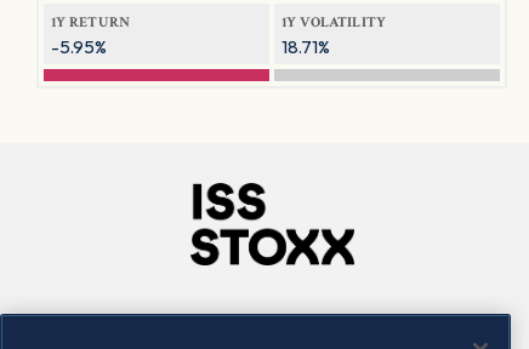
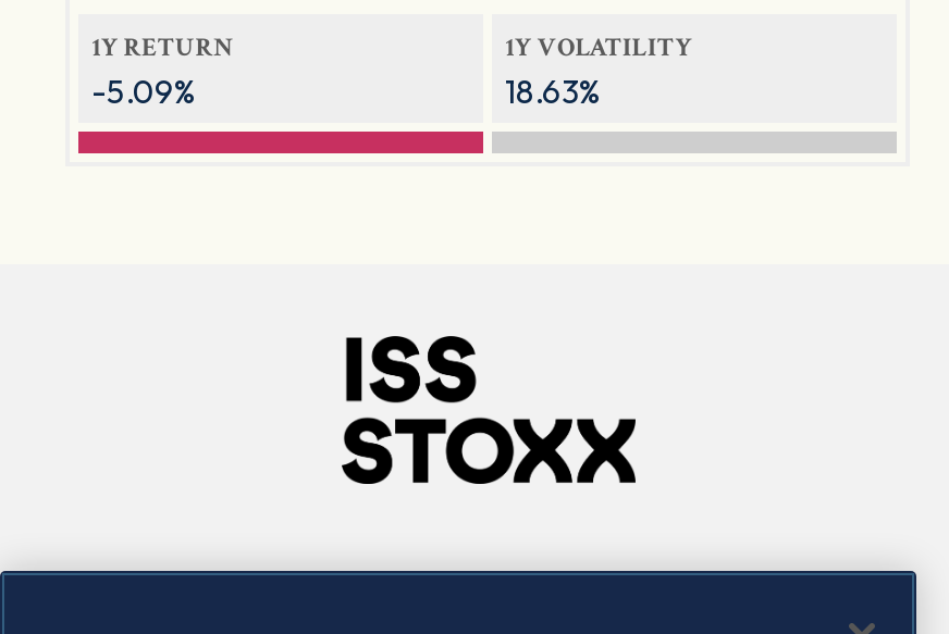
- -5.95%
+ -5.09%

- 18.71%
+ 18.63%
